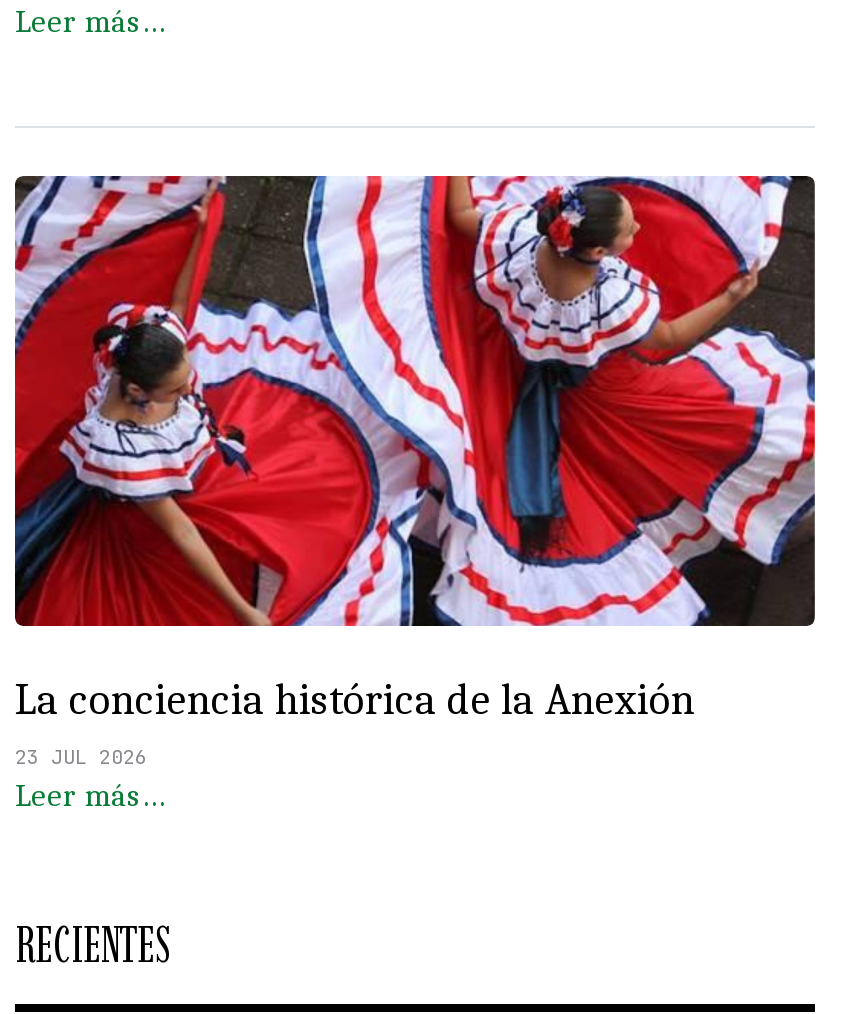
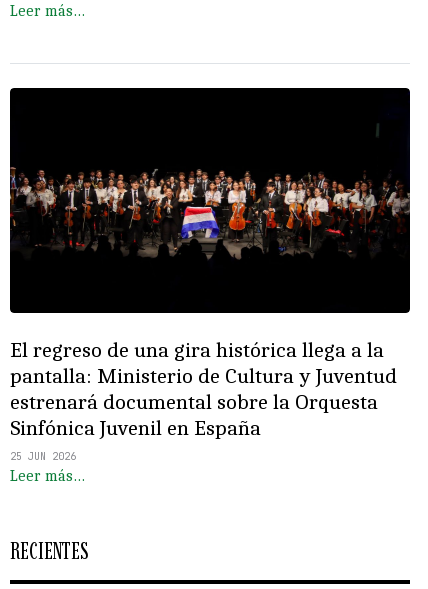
- [image]
+ [image]

- La conciencia histórica de la Anexión
- 23 JUL 2026
+ El regreso de una gira histórica llega a la
+ pantalla: Ministerio de Cultura y Juventud
+ estrenará documental sobre la Orquesta
+ Sinfónica Juvenil en España
+ 25 JUN 2026
